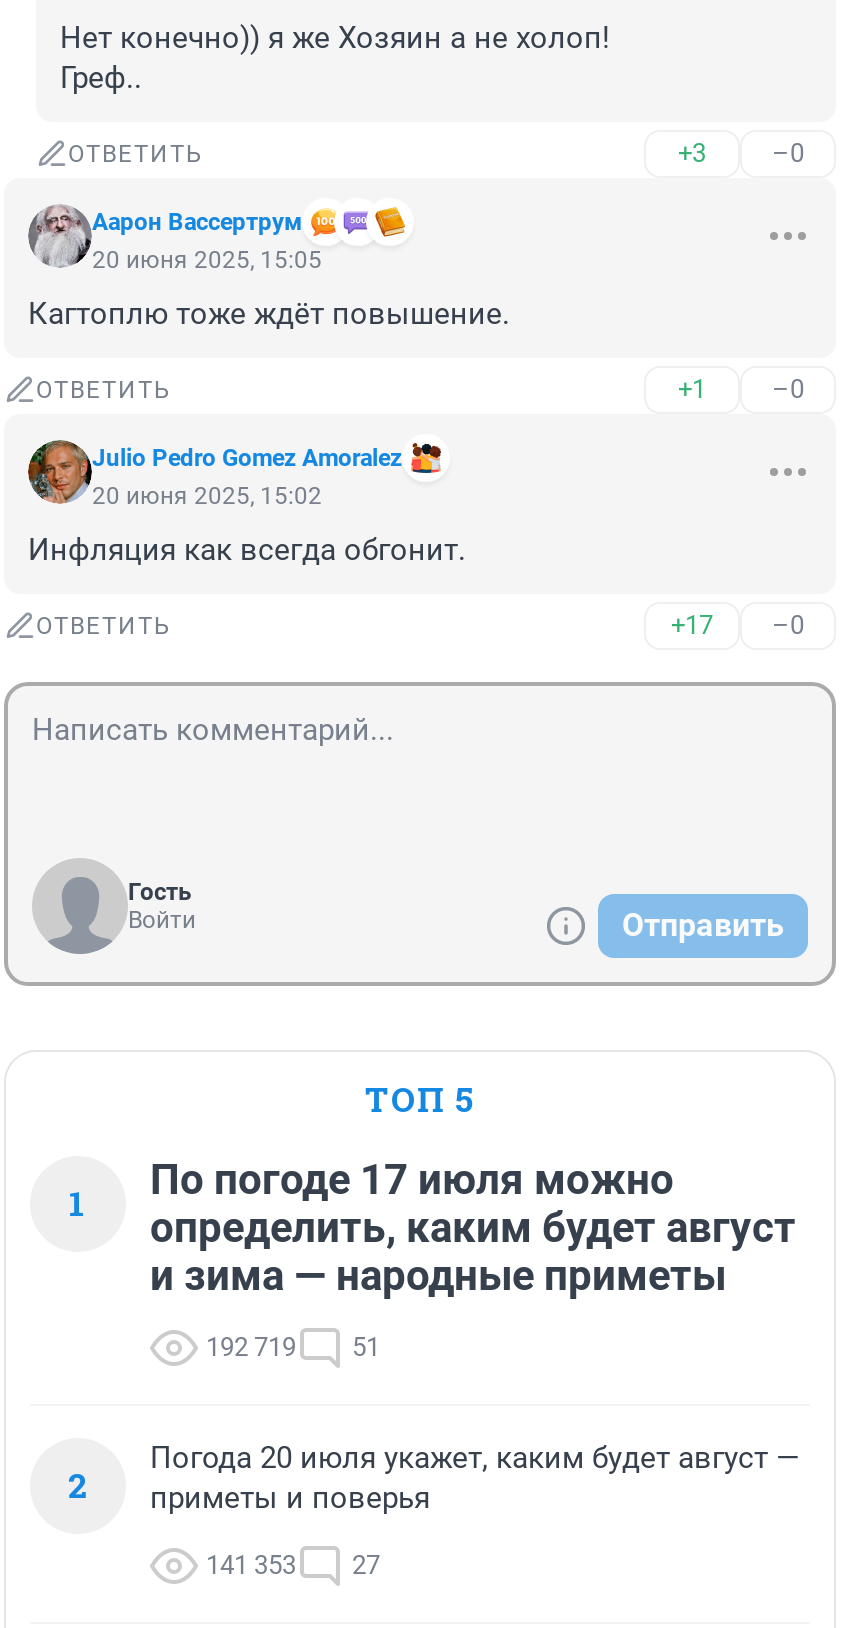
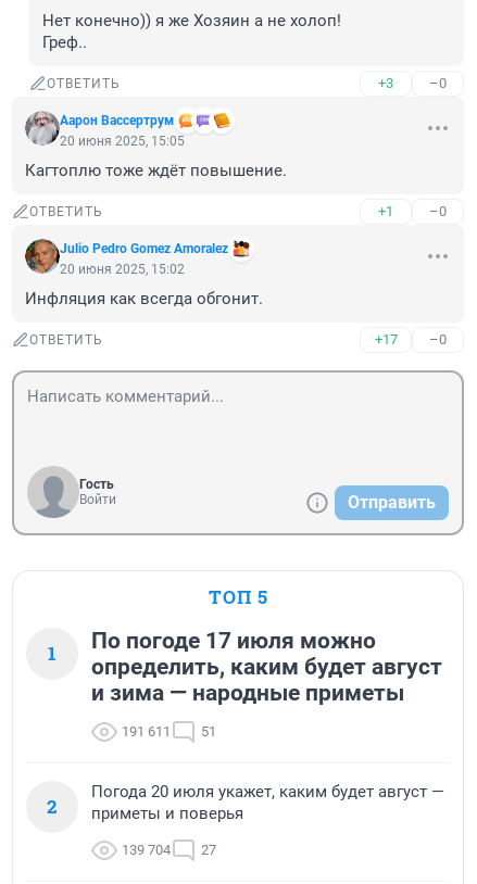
- 192 719 51
+ 191 611 51

- 141 353 27
+ 139 704 27
